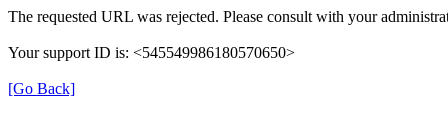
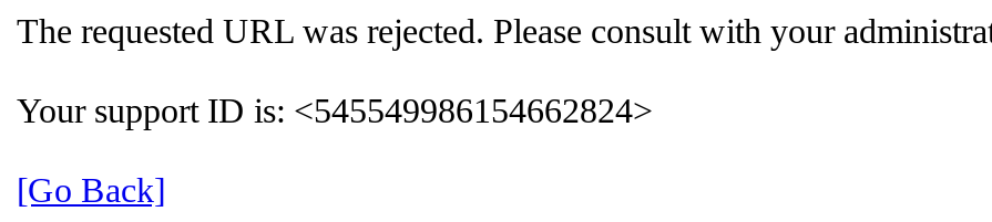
- Your support ID is: <545549986180570650>
+ Your support ID is: <545549986154662824>
